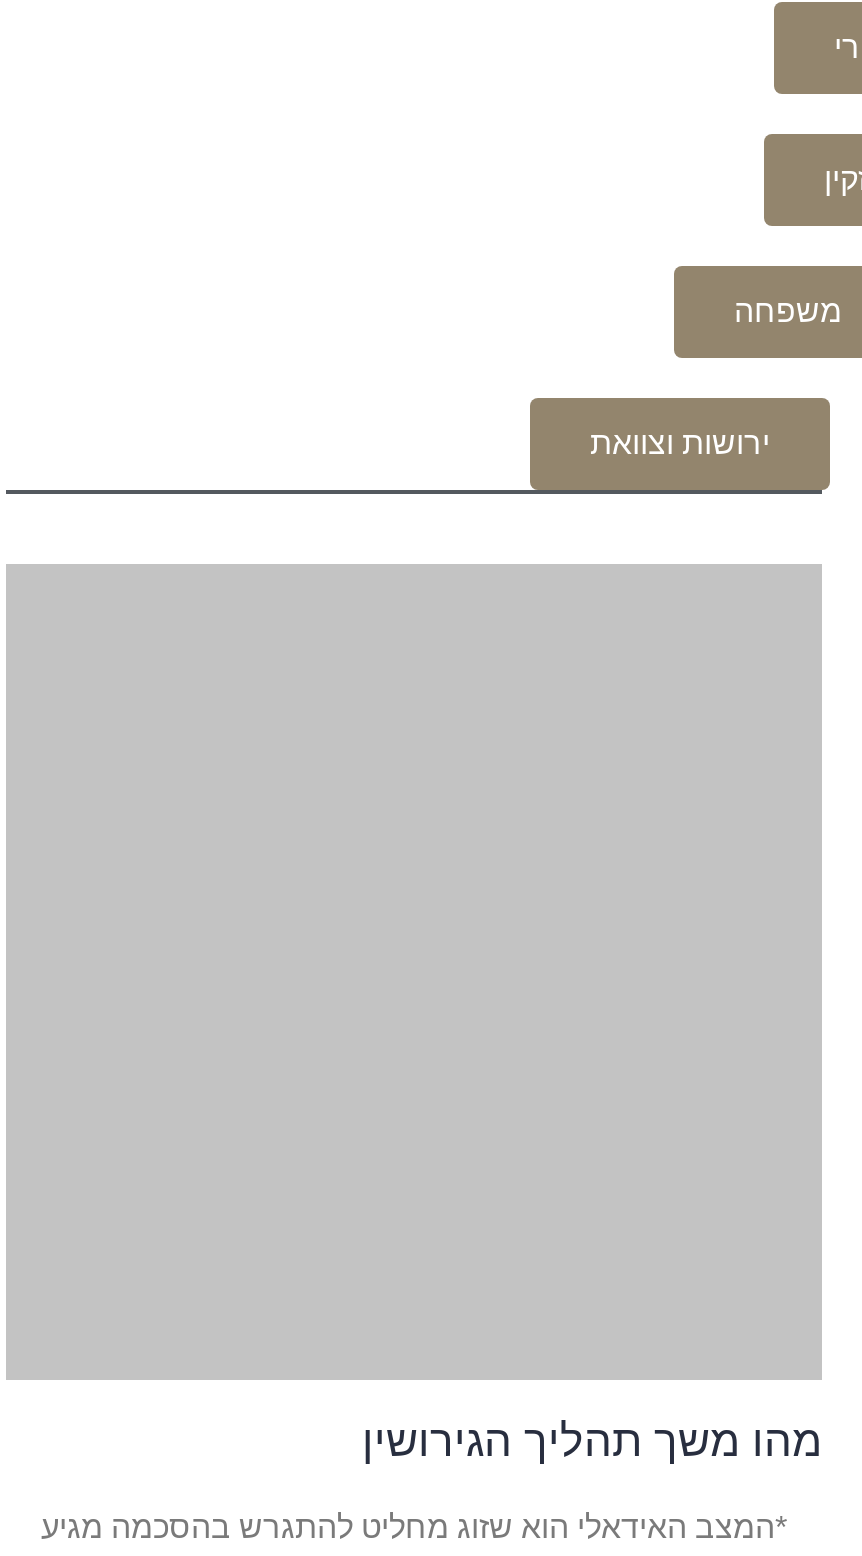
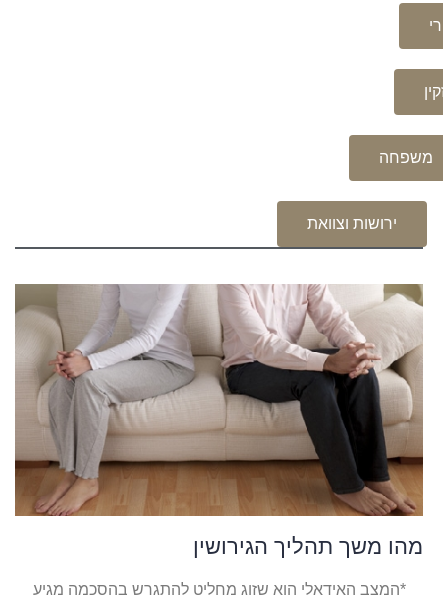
+ [image]
